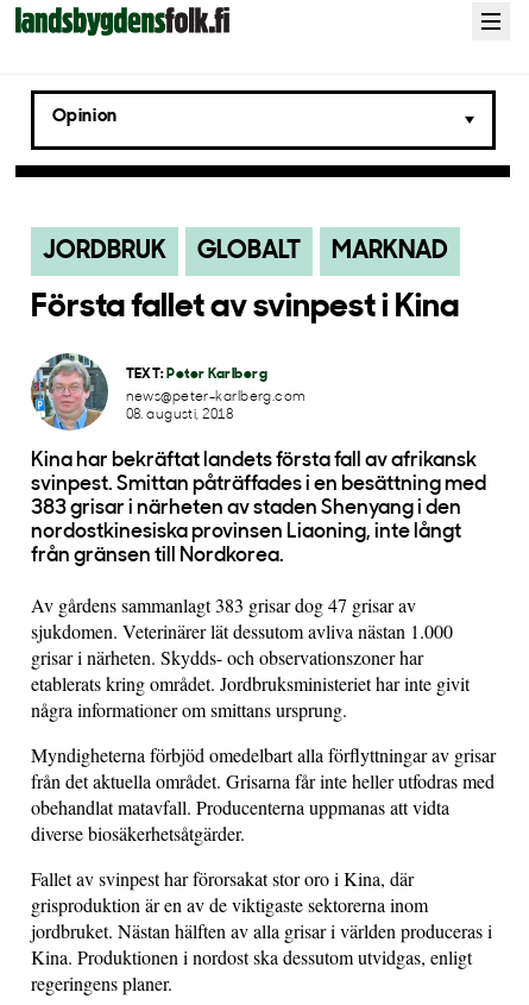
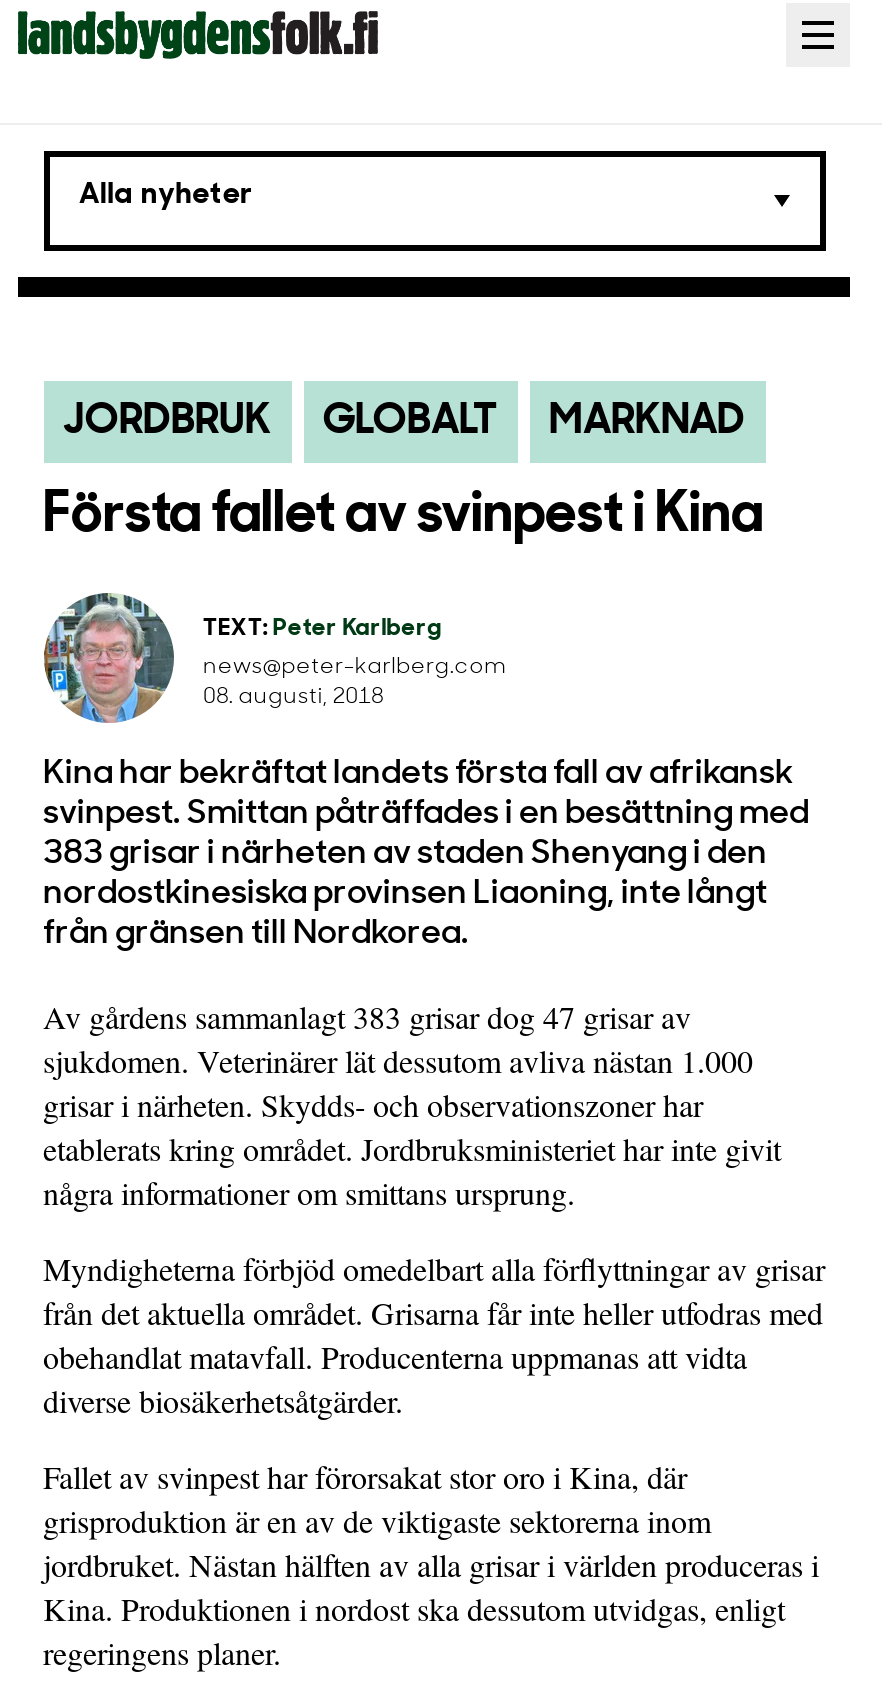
- Opinion
+ Alla nyheter
